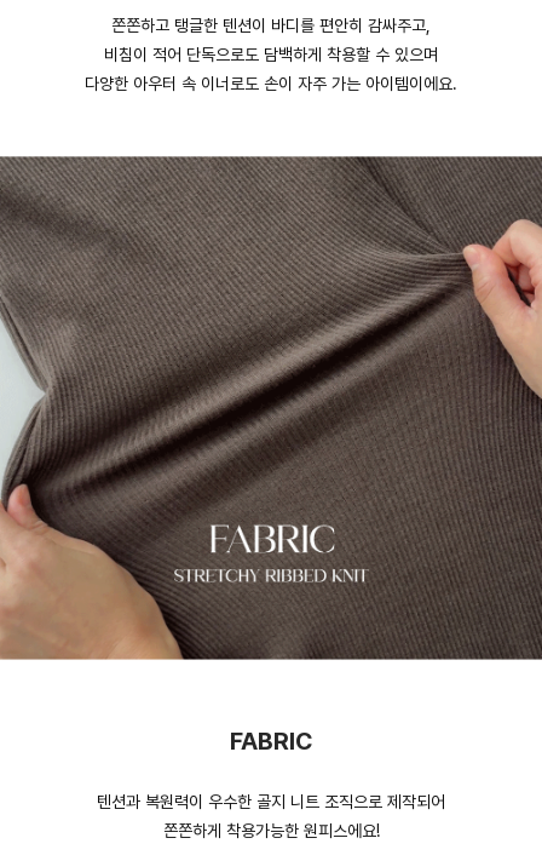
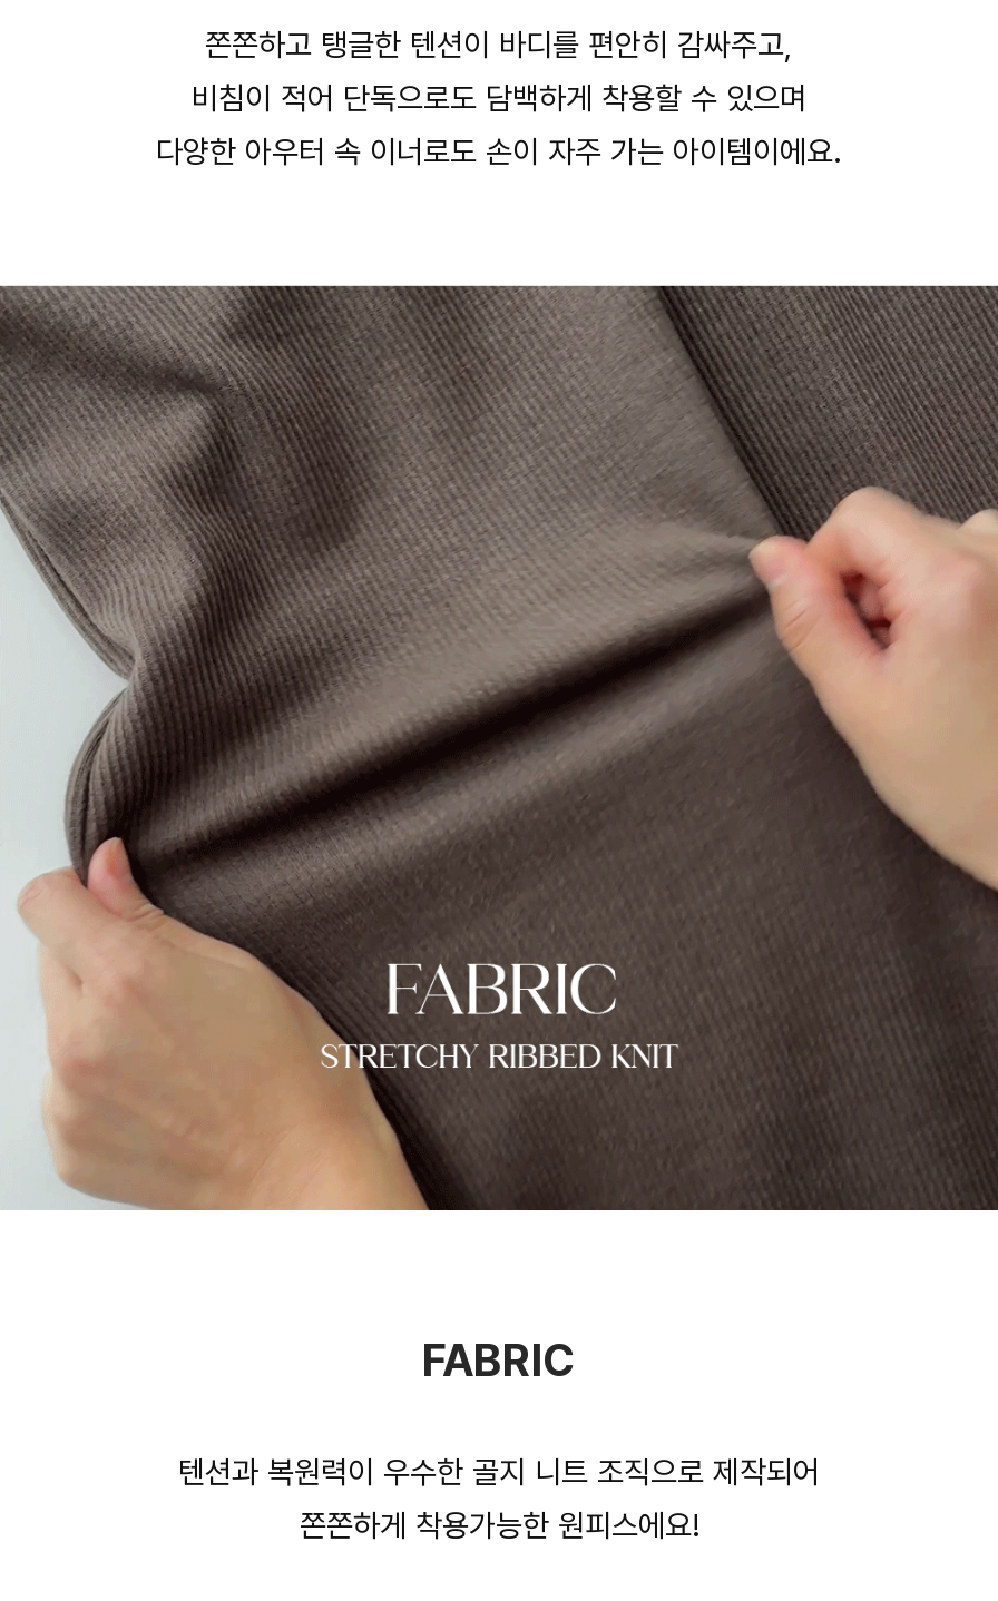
- [image]
+ [image]
